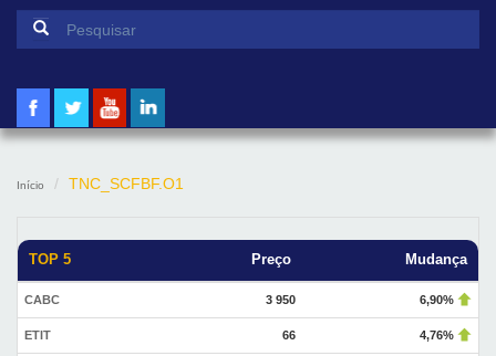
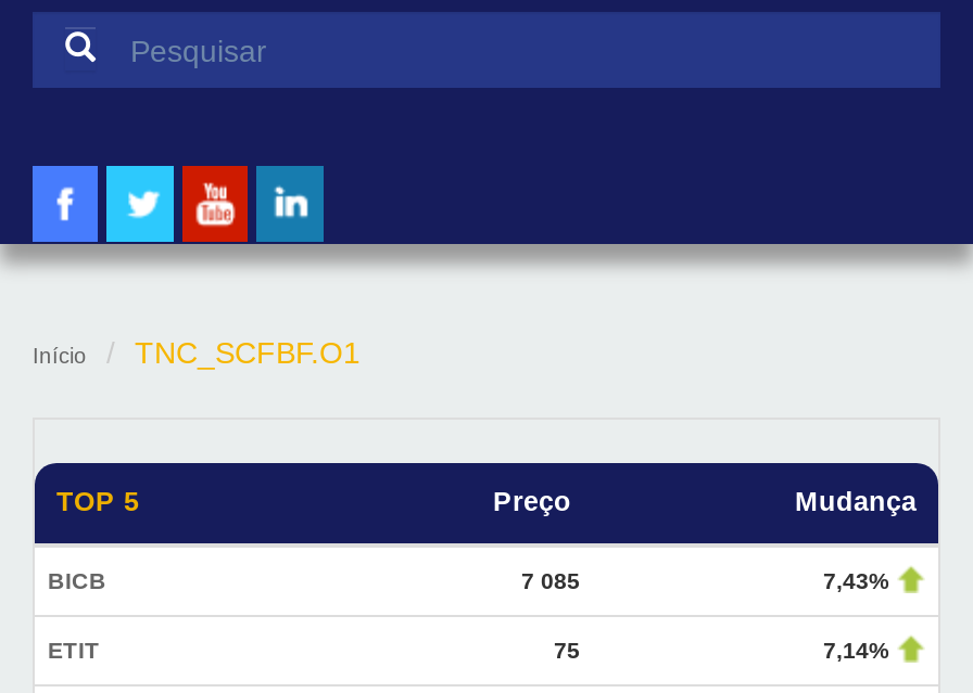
- CABC
- 3 950
- 6,90%
+ BICB
+ 7 085
+ 7,43%

- 66
- 4,76%
+ 75
+ 7,14%
